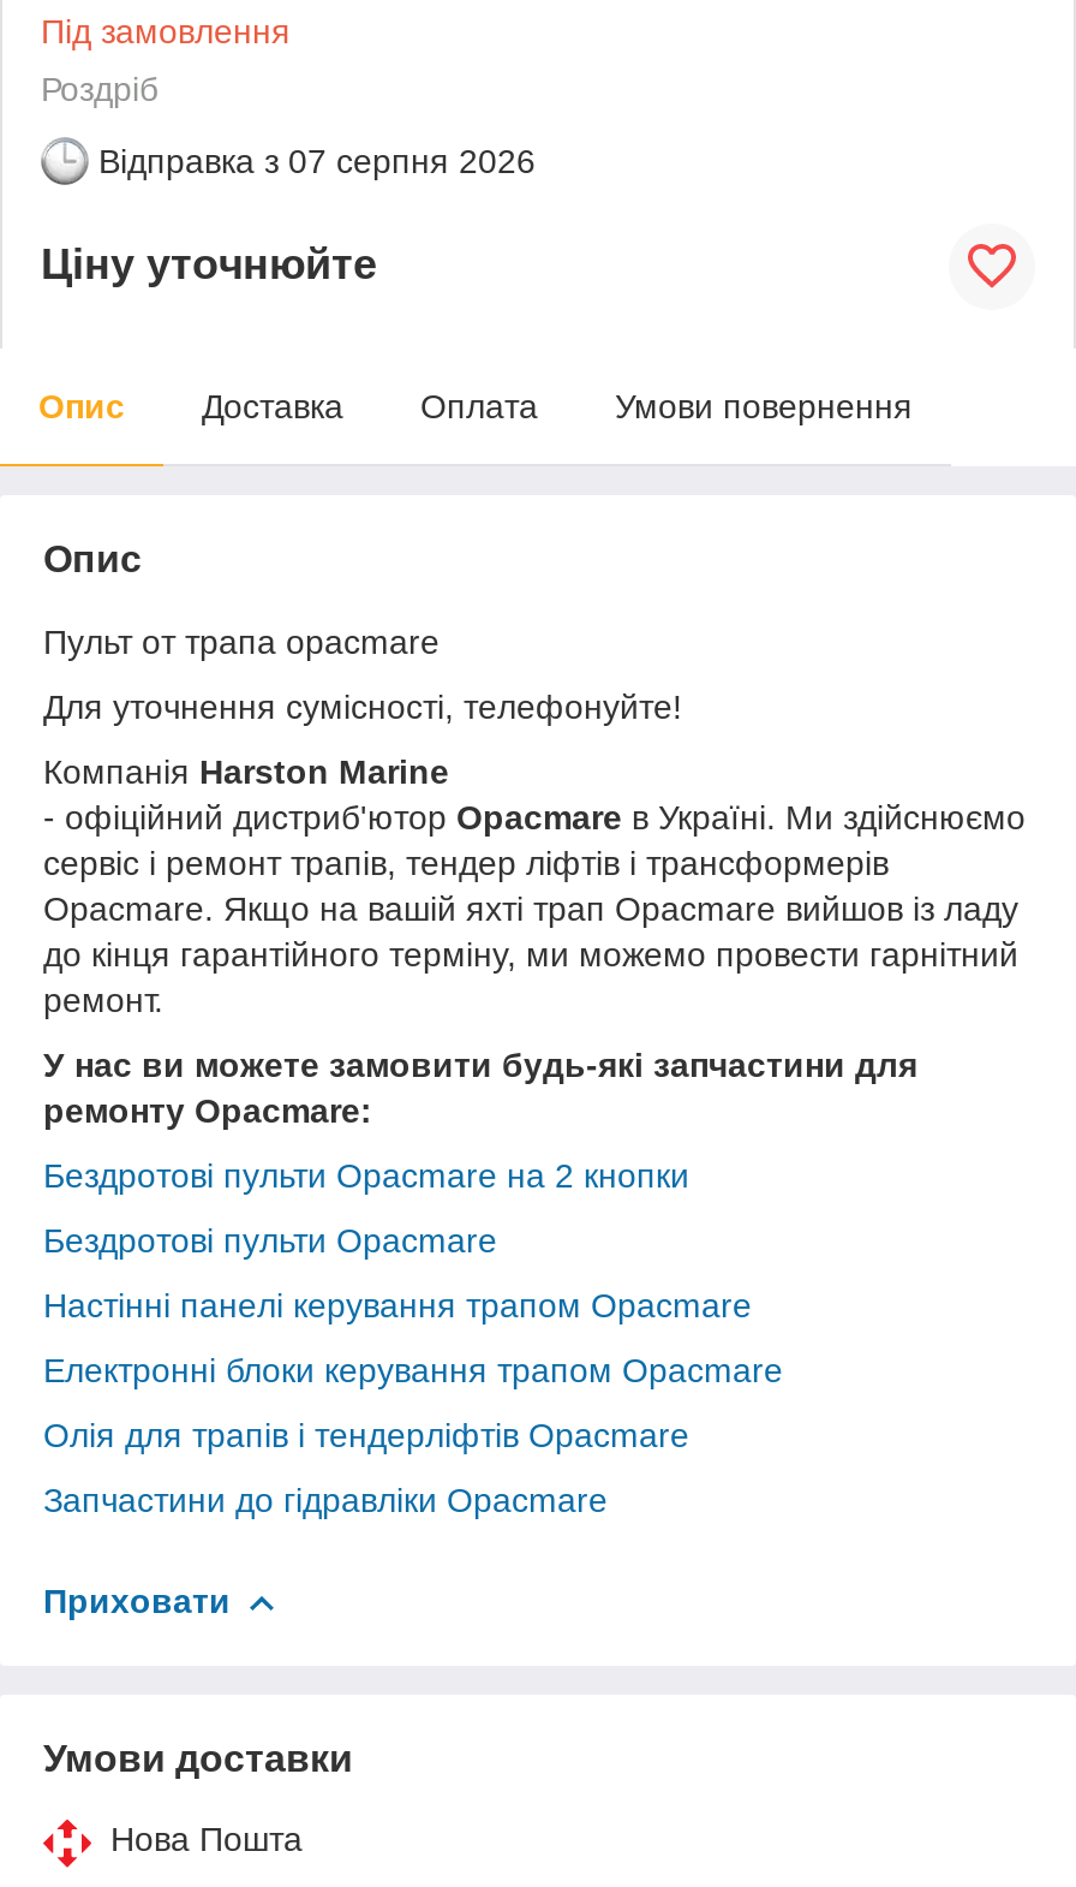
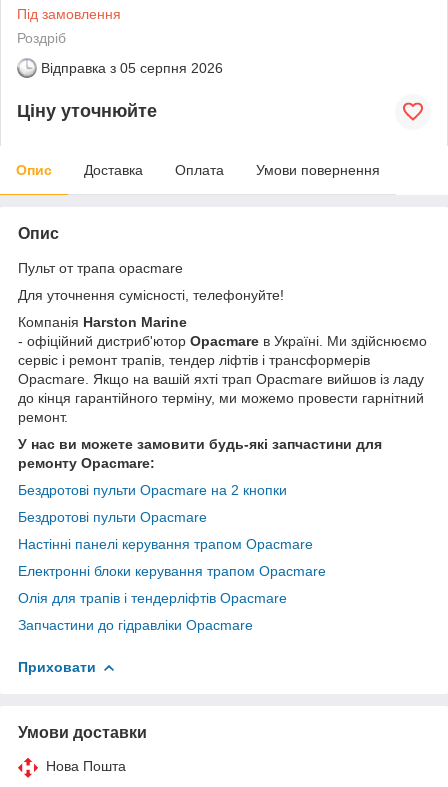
- Відправка з 07 серпня 2026
+ Відправка з 05 серпня 2026
